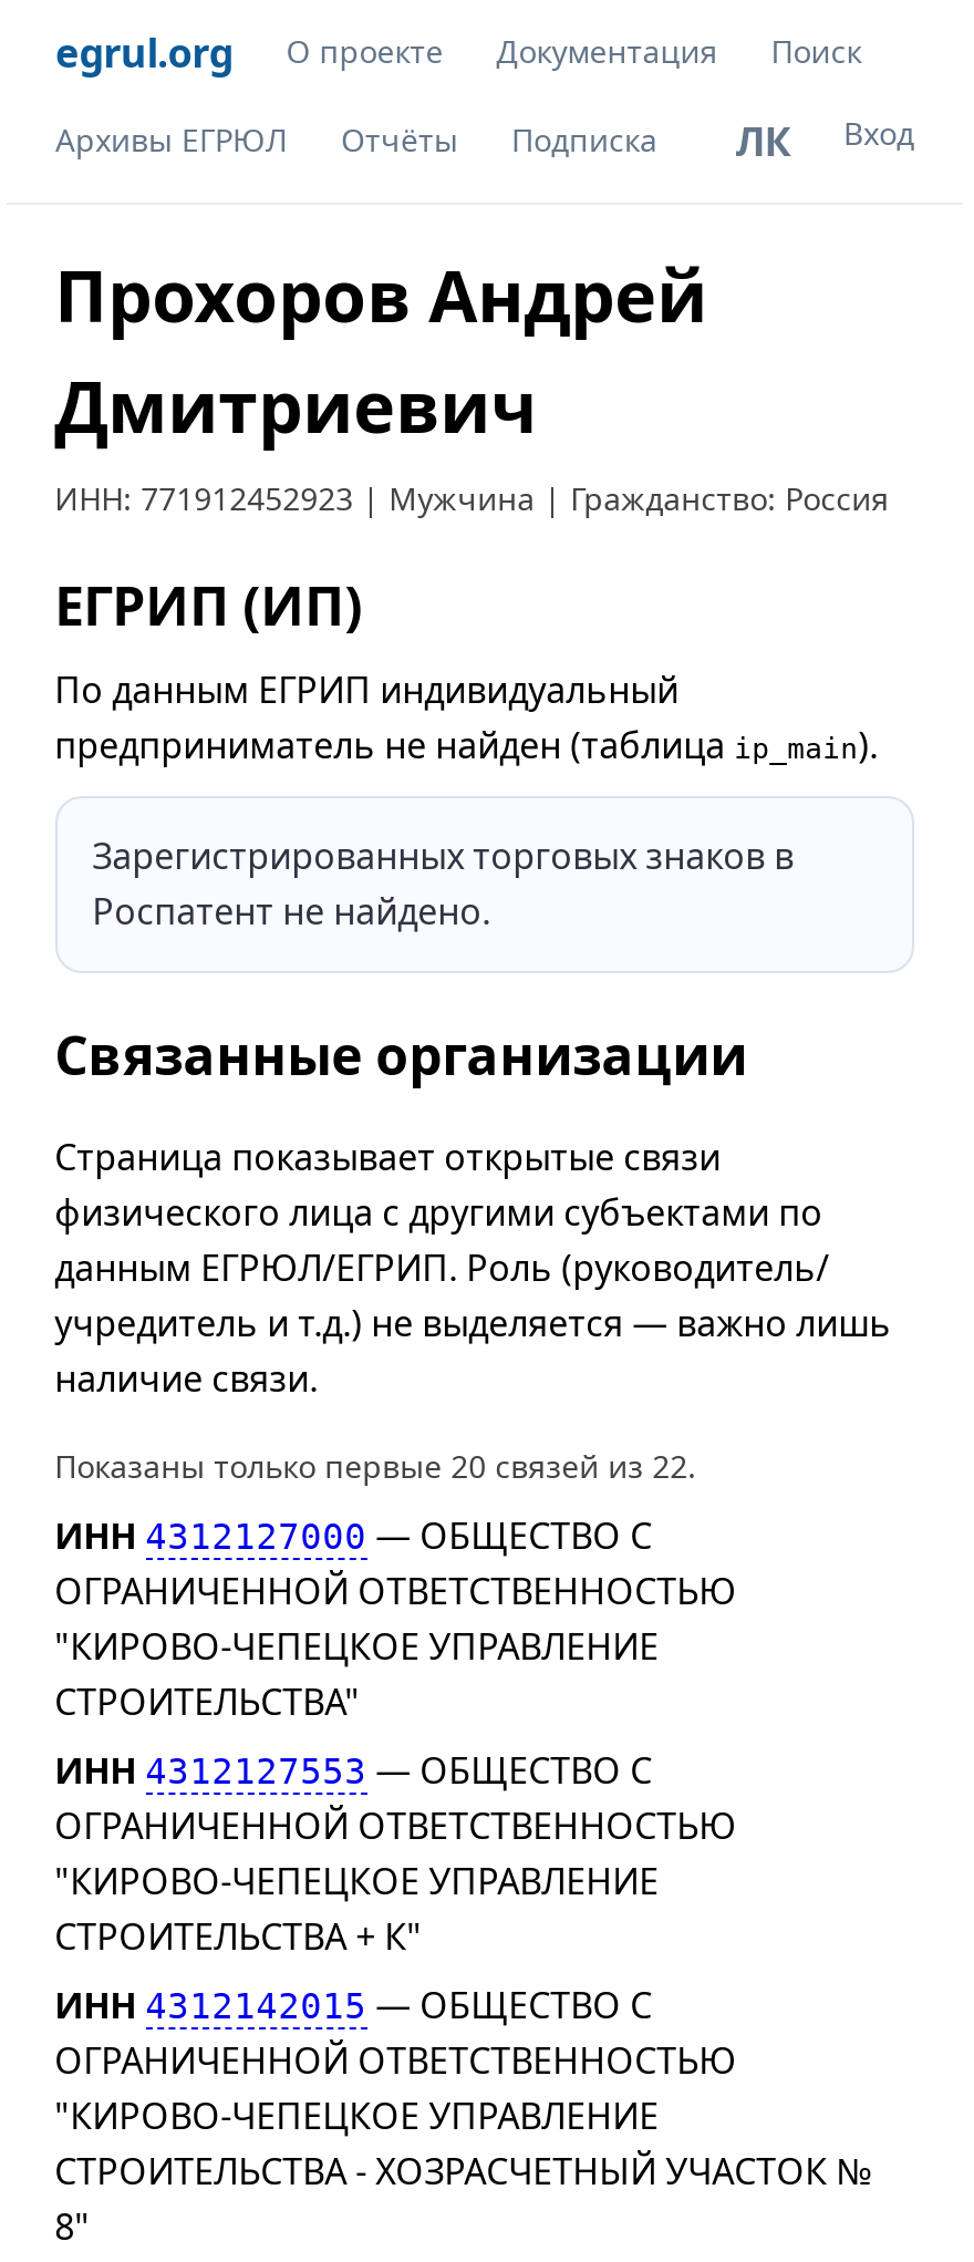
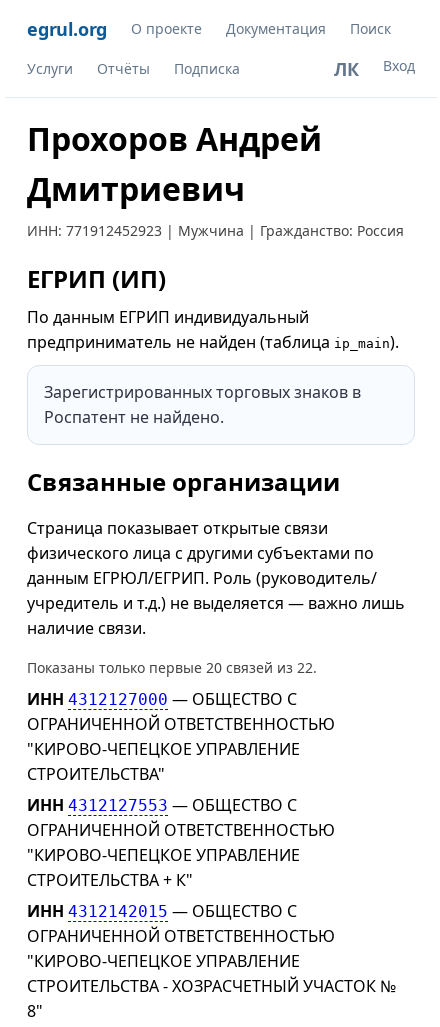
- Архивы ЕГРЮЛ
+ Услуги
